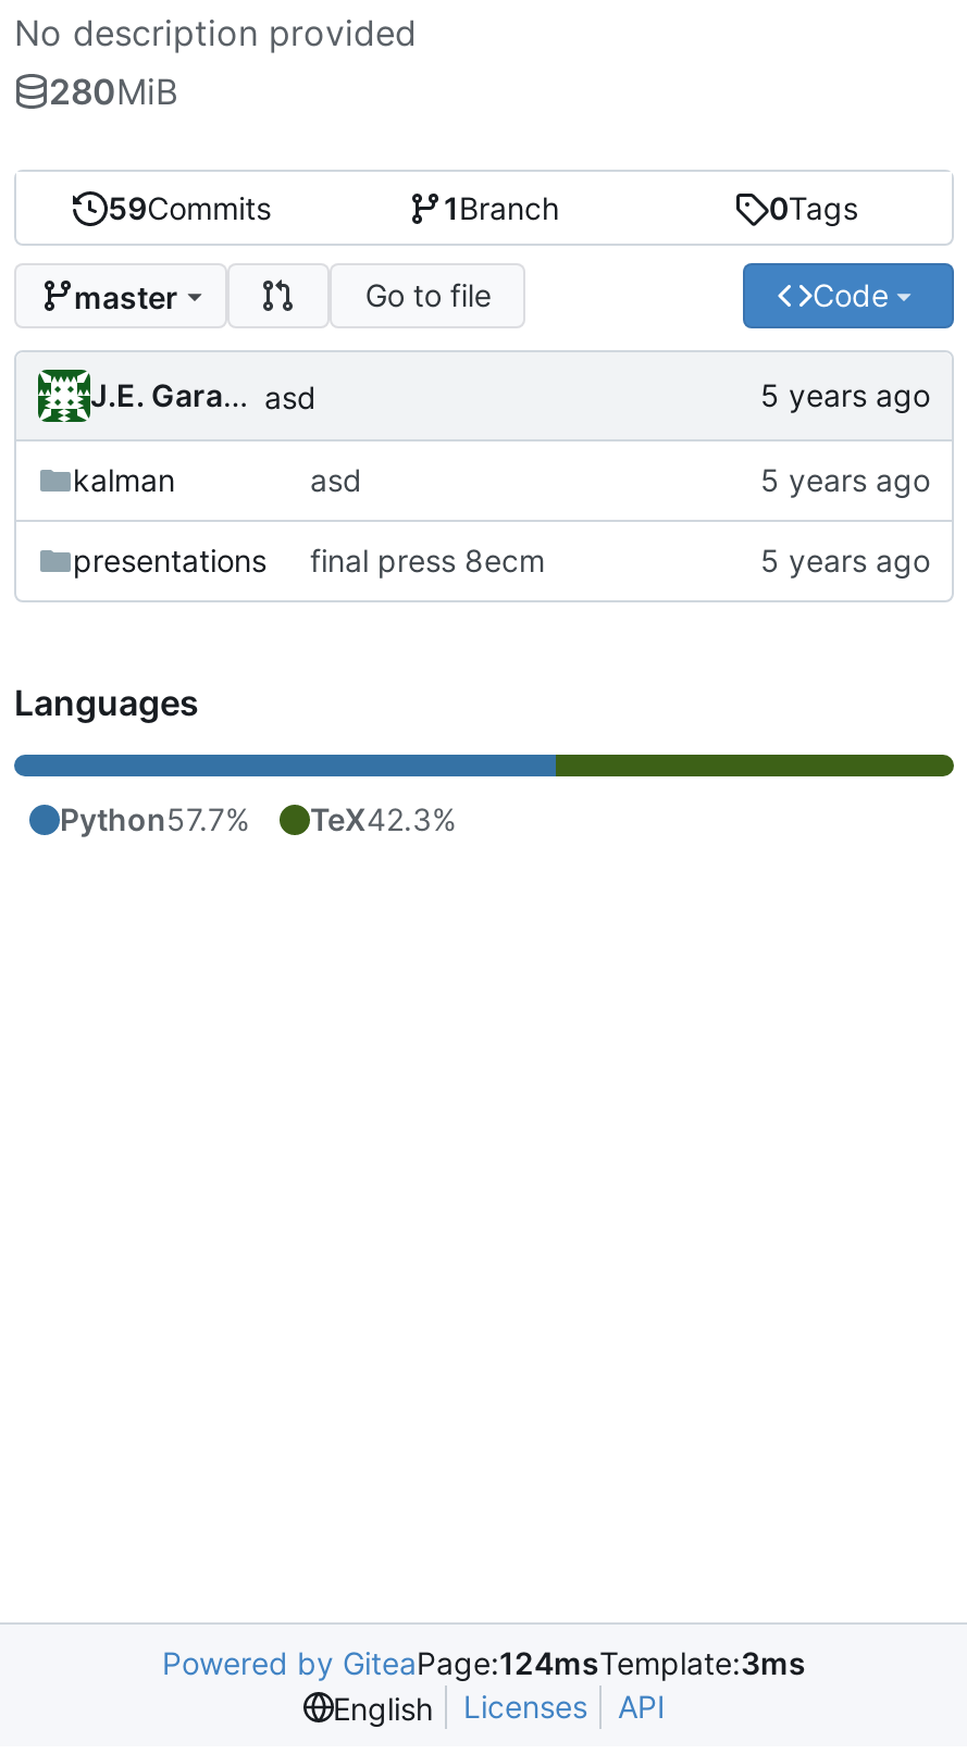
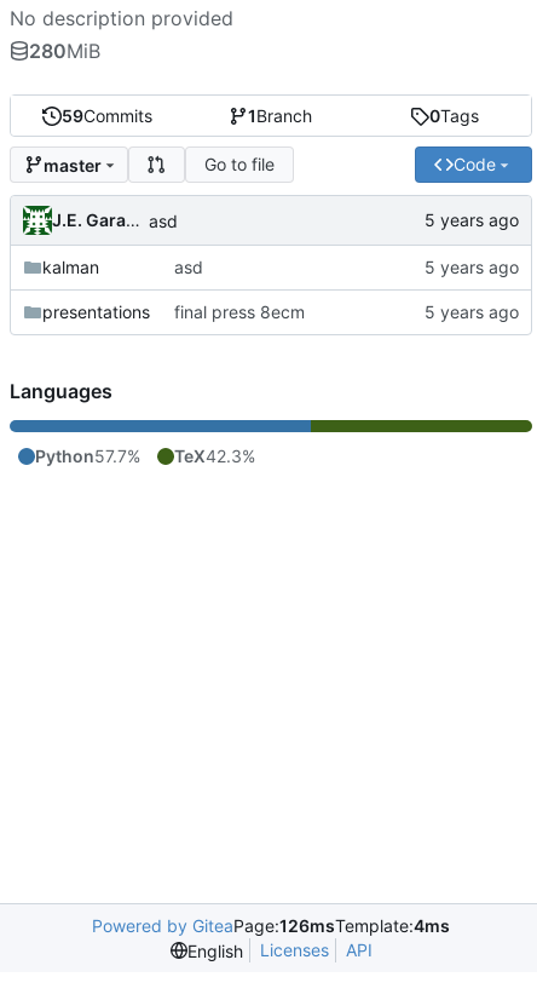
- Powered by GiteaPage:124msTemplate:3ms
+ Powered by GiteaPage:126msTemplate:4ms
